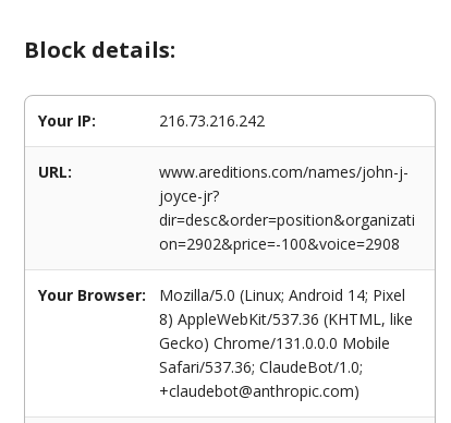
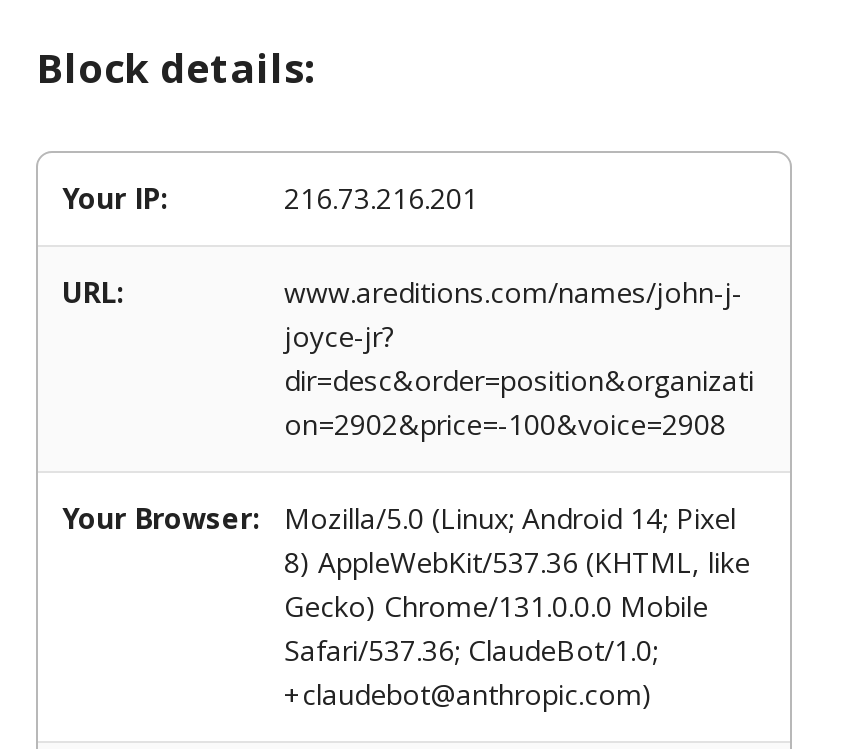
- 216.73.216.242
+ 216.73.216.201
